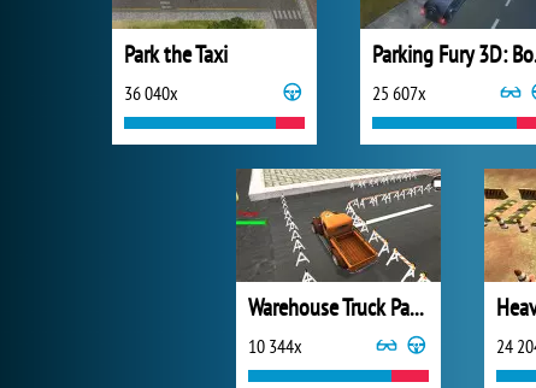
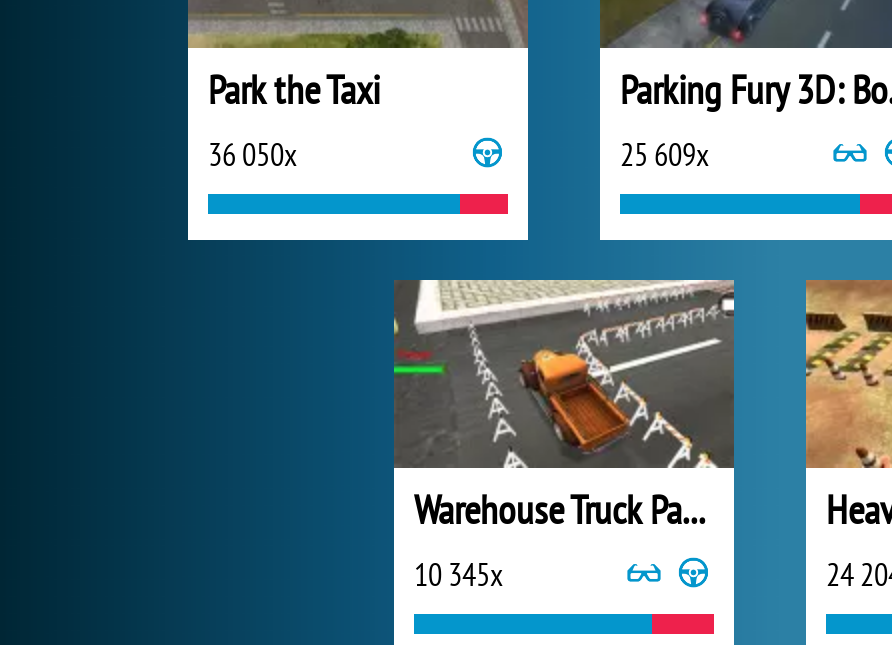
- 36 040x
+ 36 050x

- 25 607x
+ 25 609x

- 10 344x
+ 10 345x
